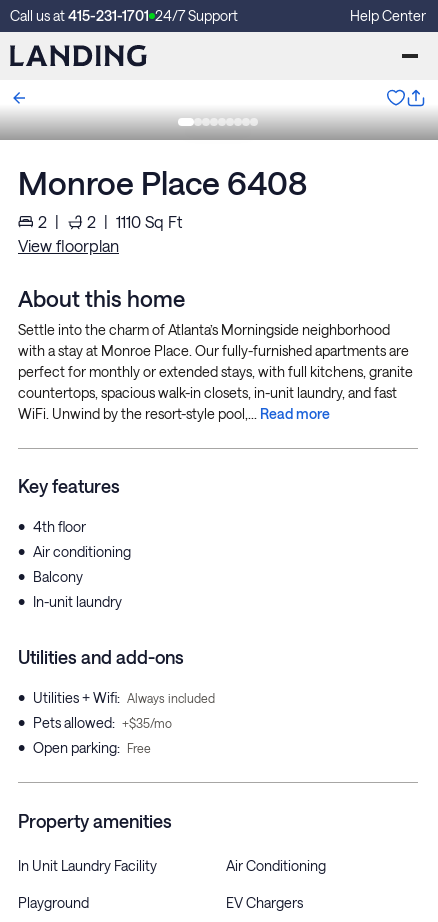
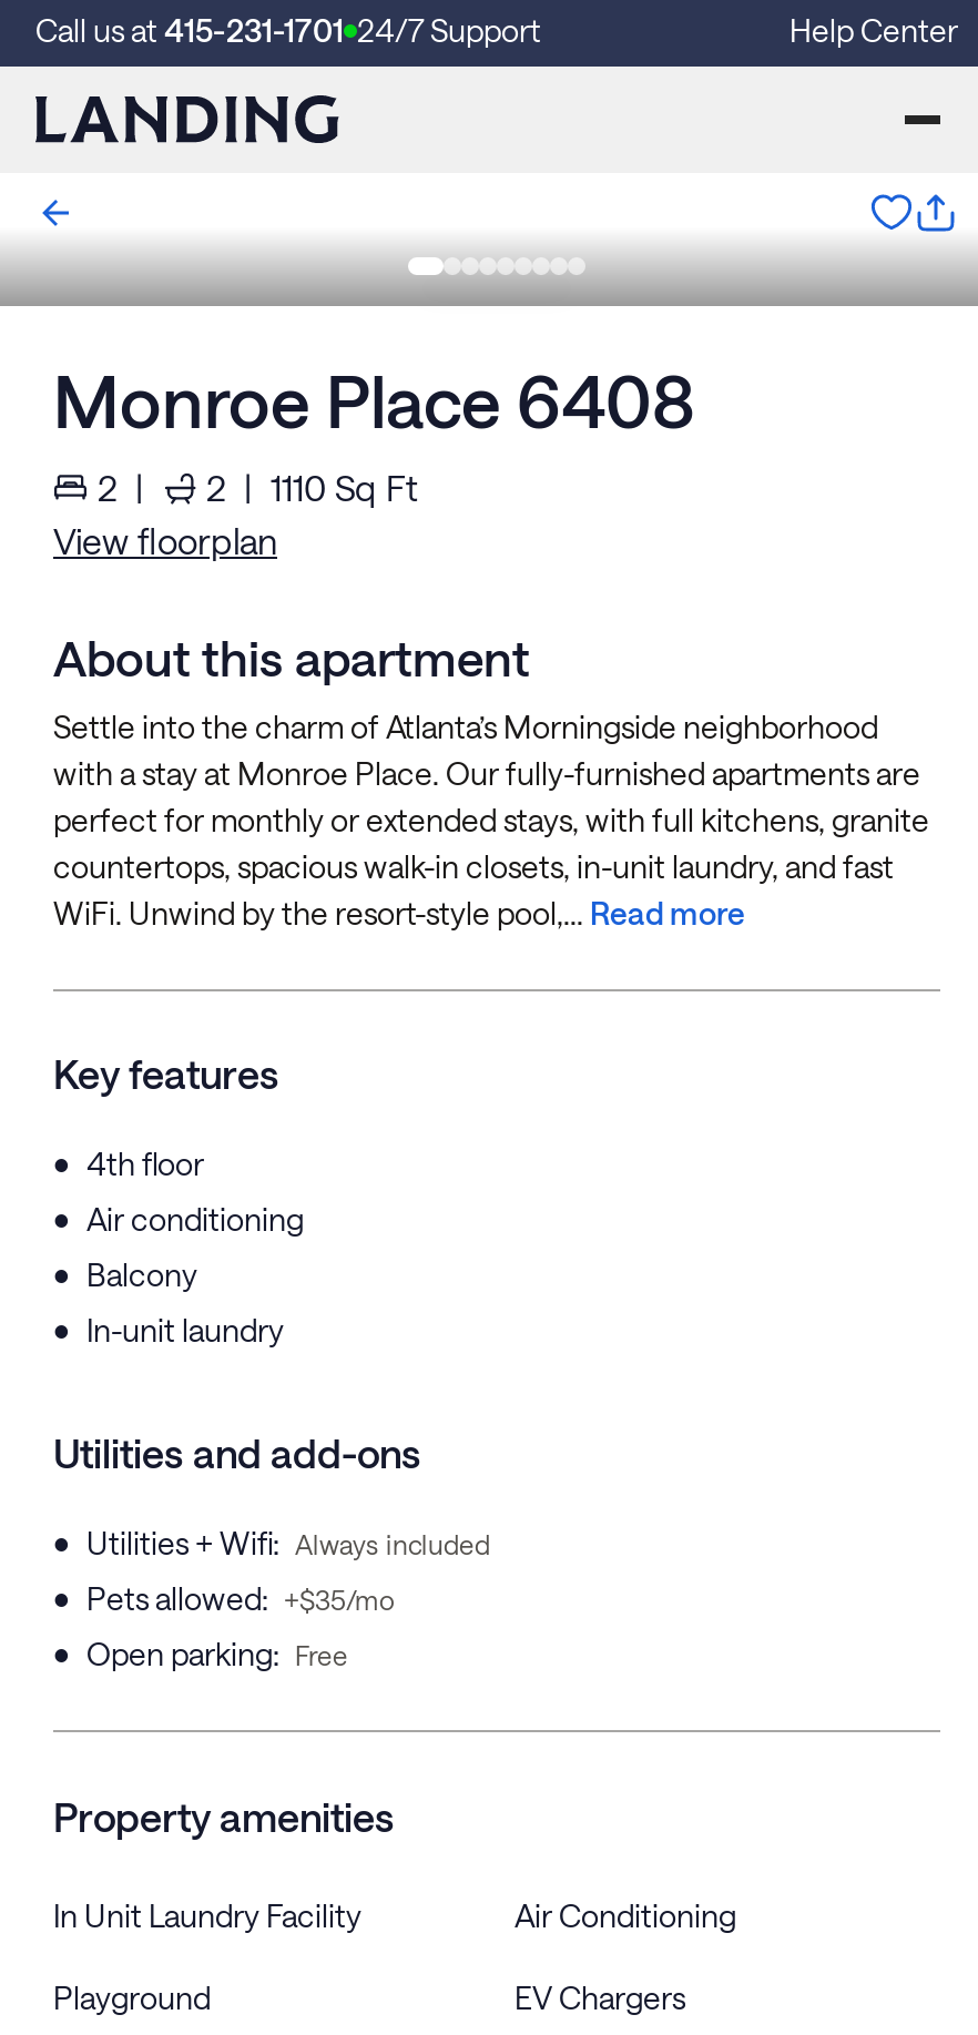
- About this home
+ About this apartment
